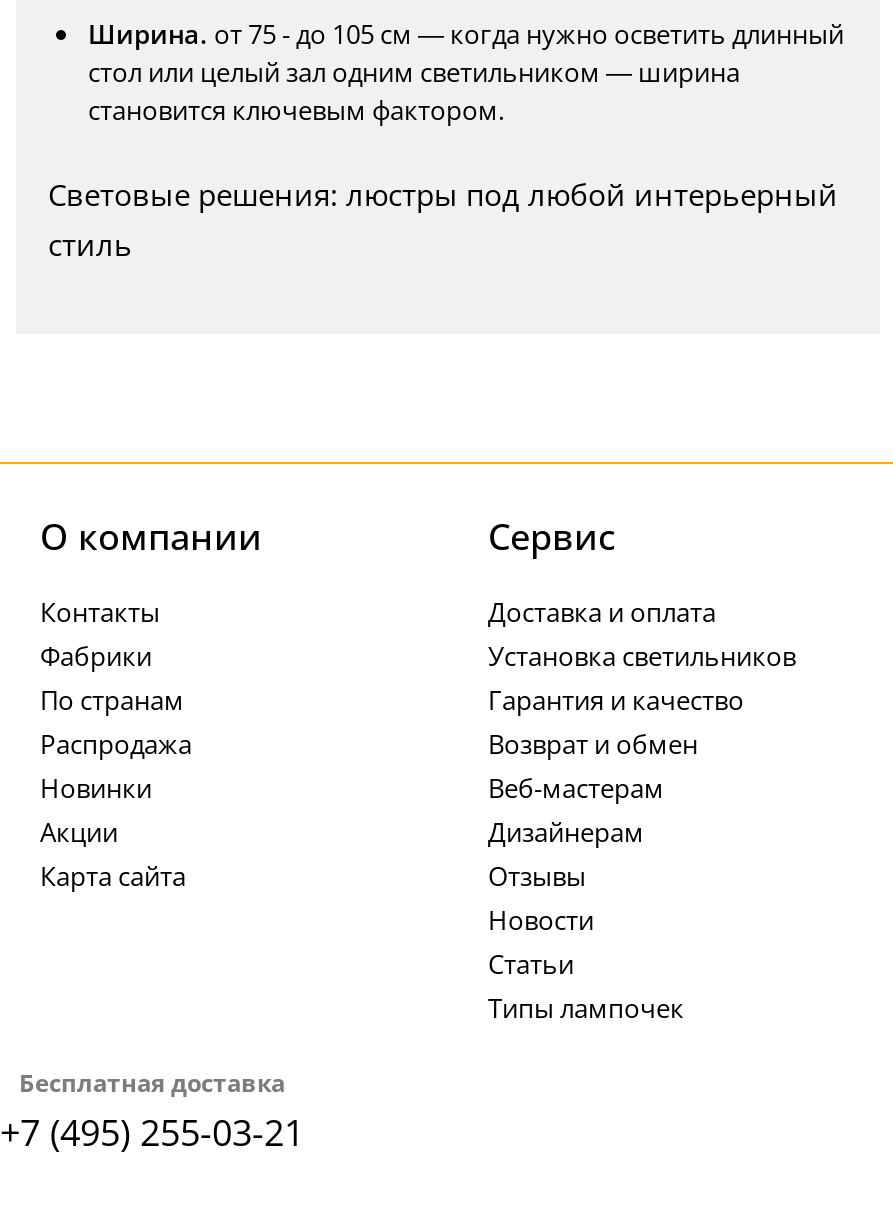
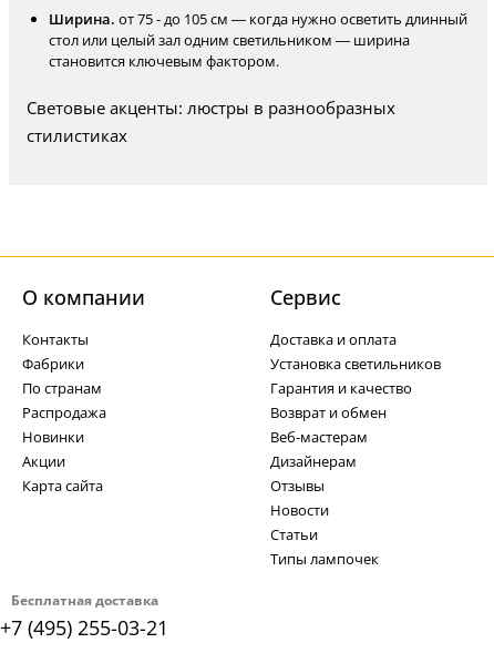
- Световые решения: люстры под любой интерьерный
- стиль
+ Световые акценты: люстры в разнообразных
+ стилистиках
